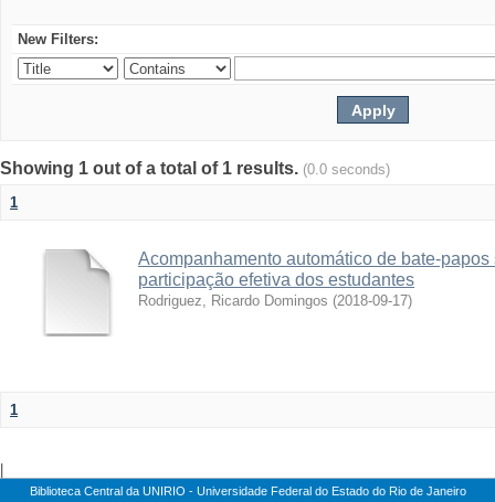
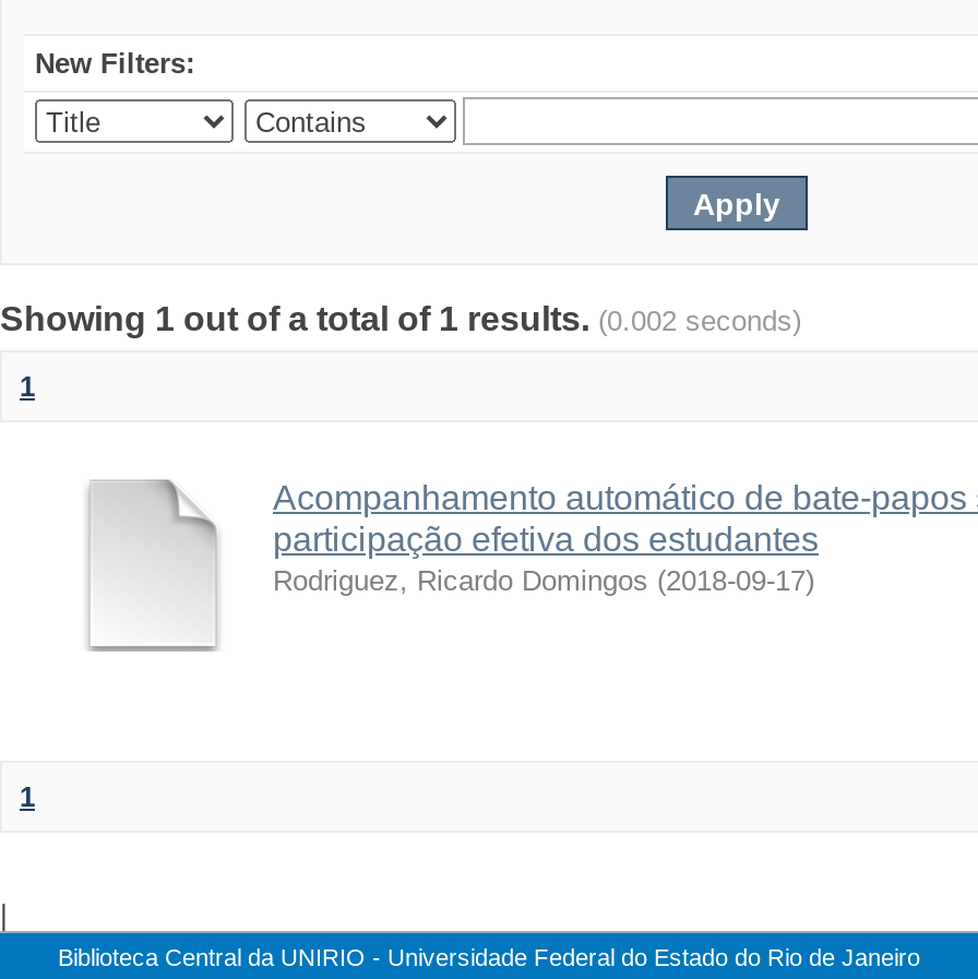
- Showing 1 out of a total of 1 results. (0.0 seconds)
+ Showing 1 out of a total of 1 results. (0.002 seconds)
